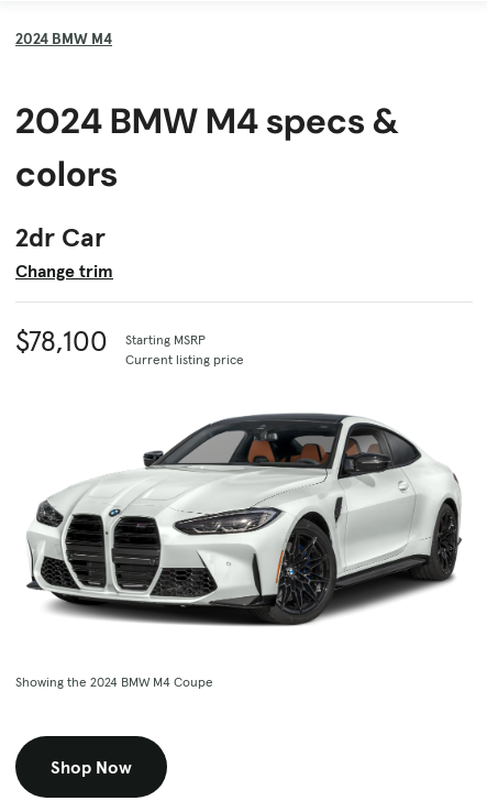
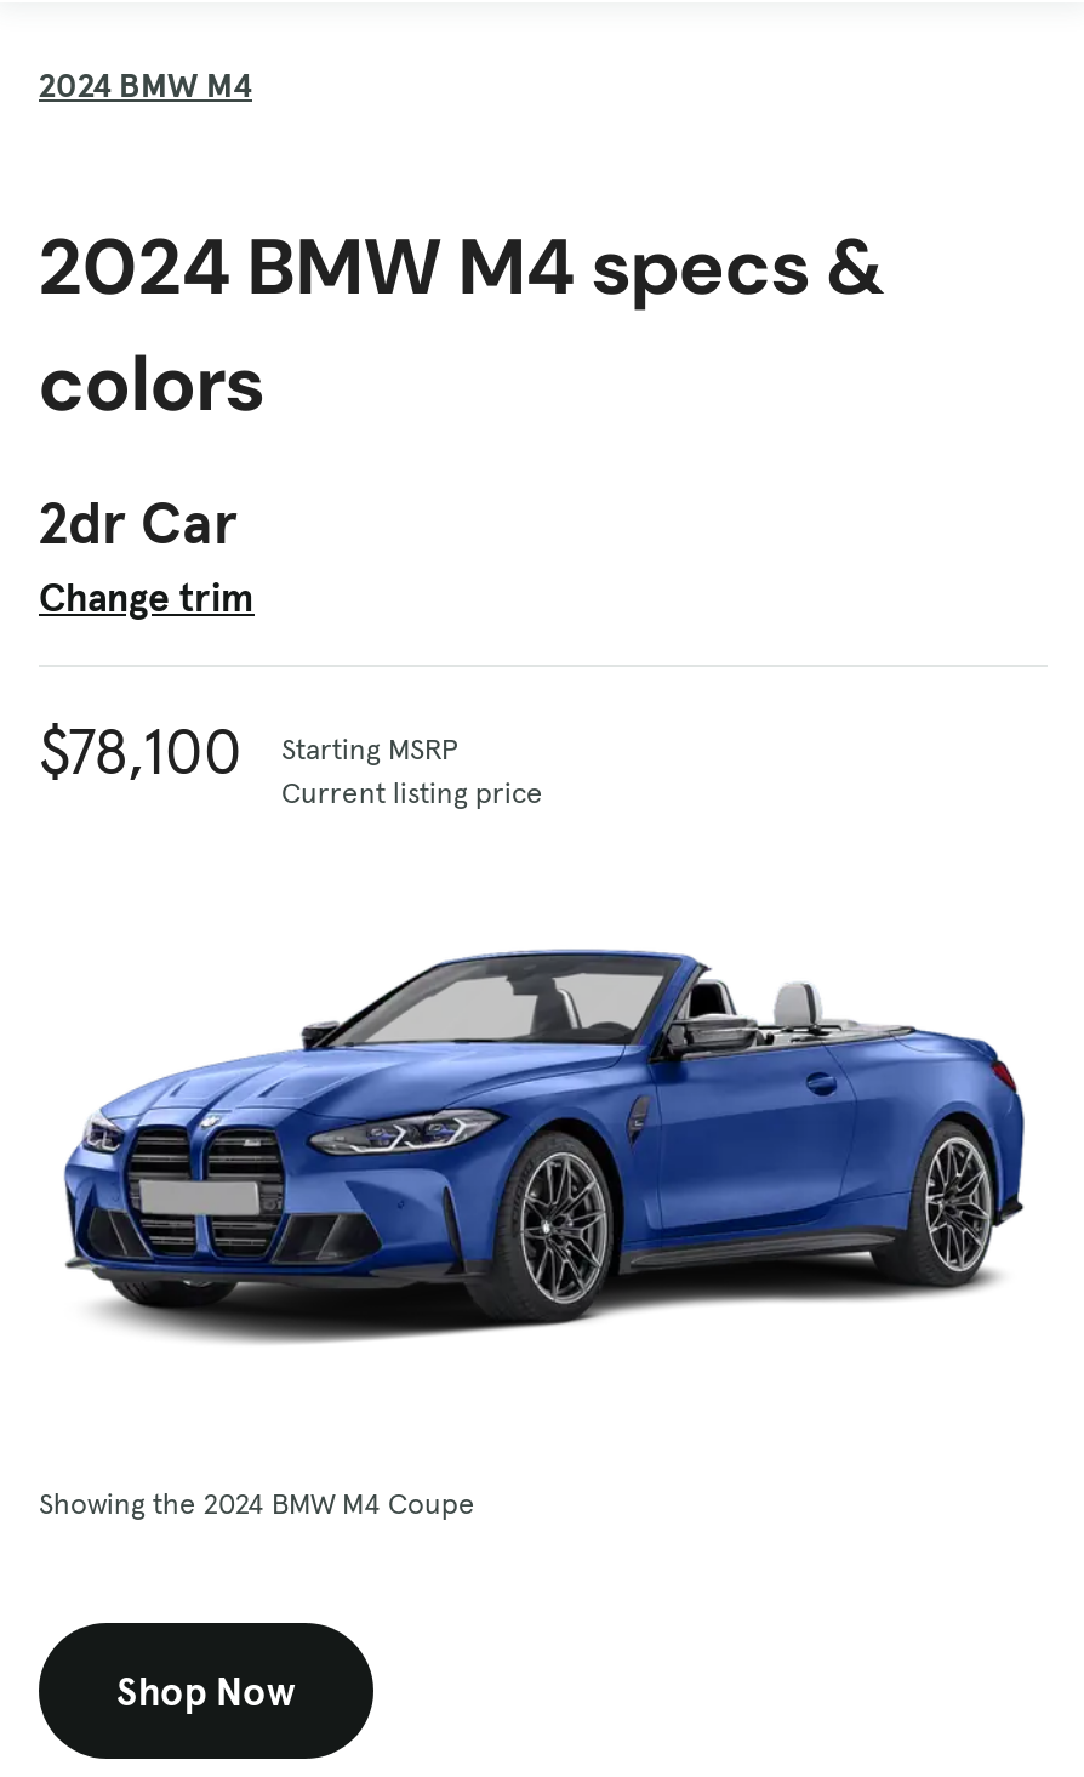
- [image]
+ [image]
